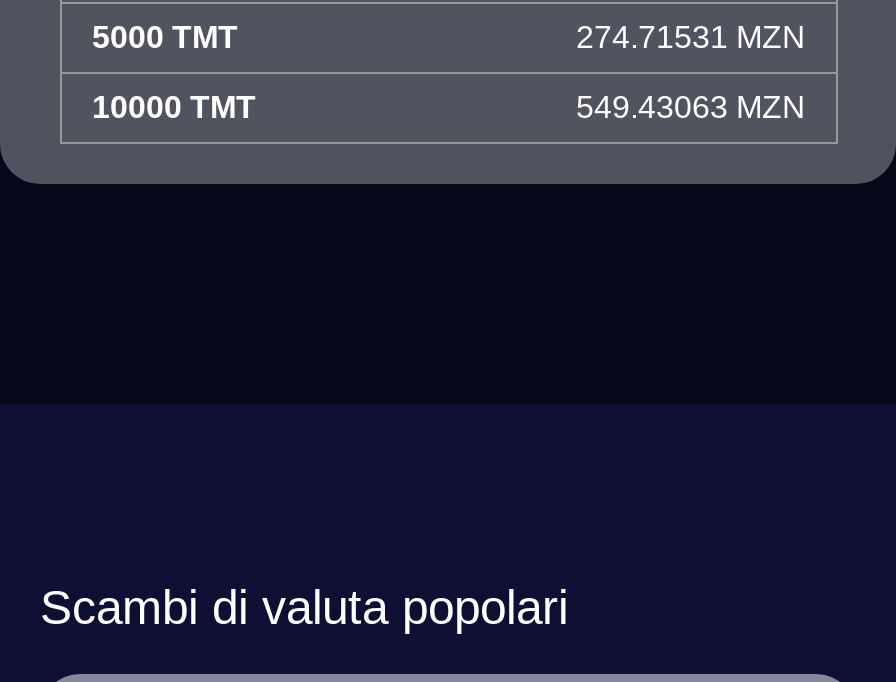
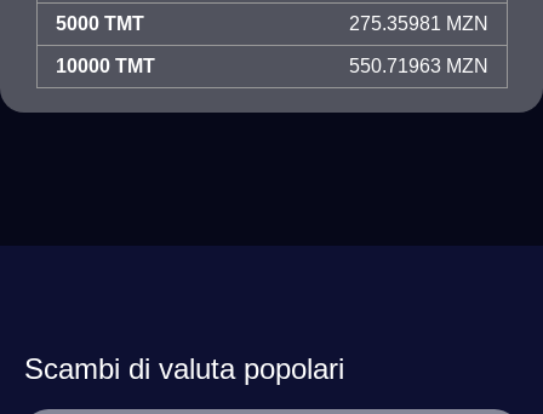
- 274.71531 MZN
+ 275.35981 MZN

- 549.43063 MZN
+ 550.71963 MZN
